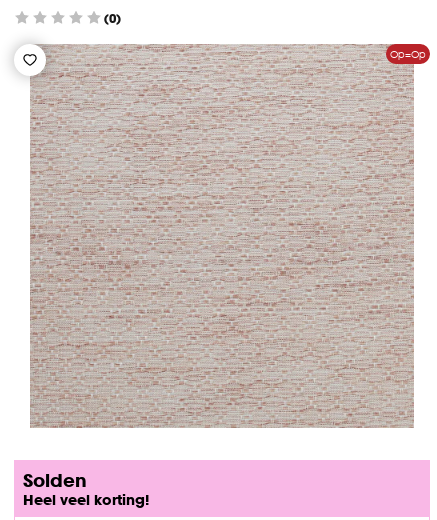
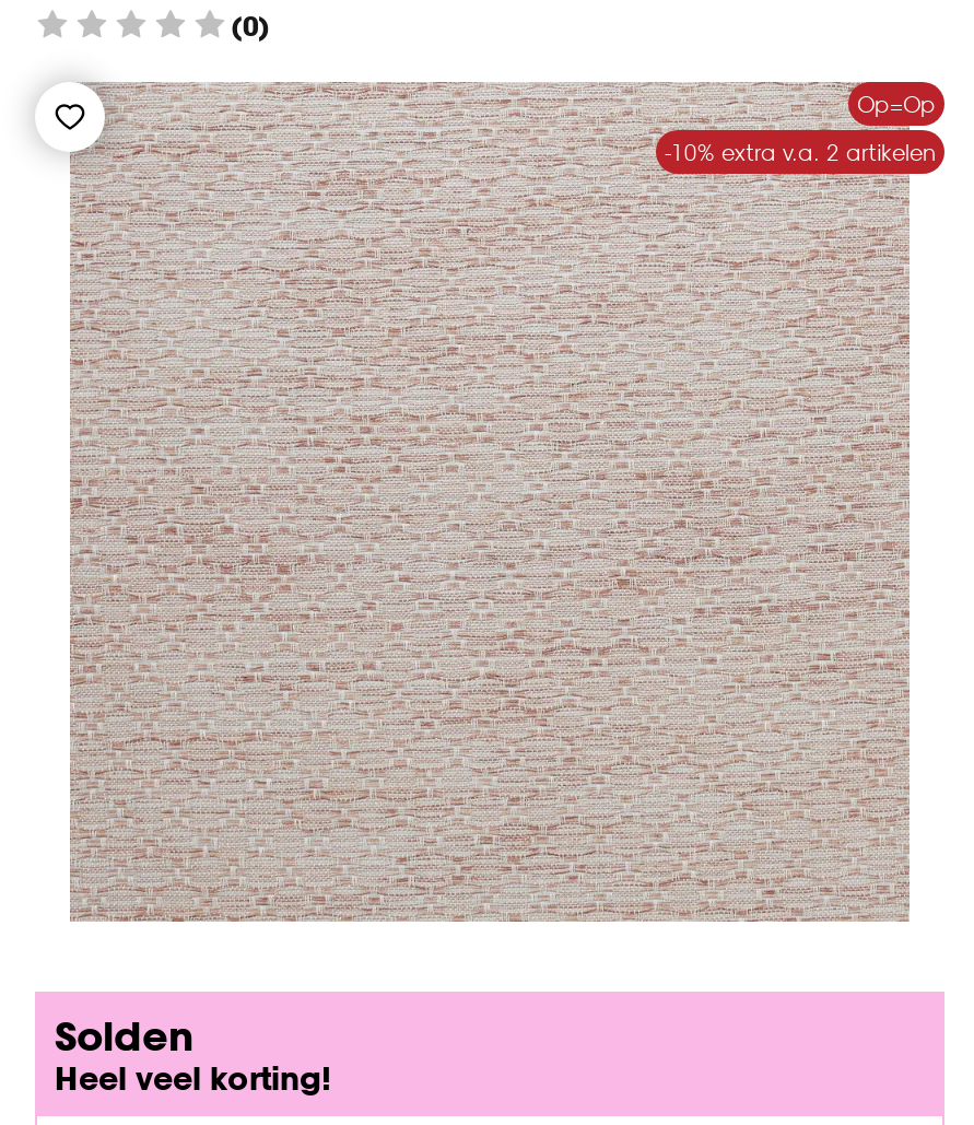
+ -10% extra v.a. 2 artikelen
